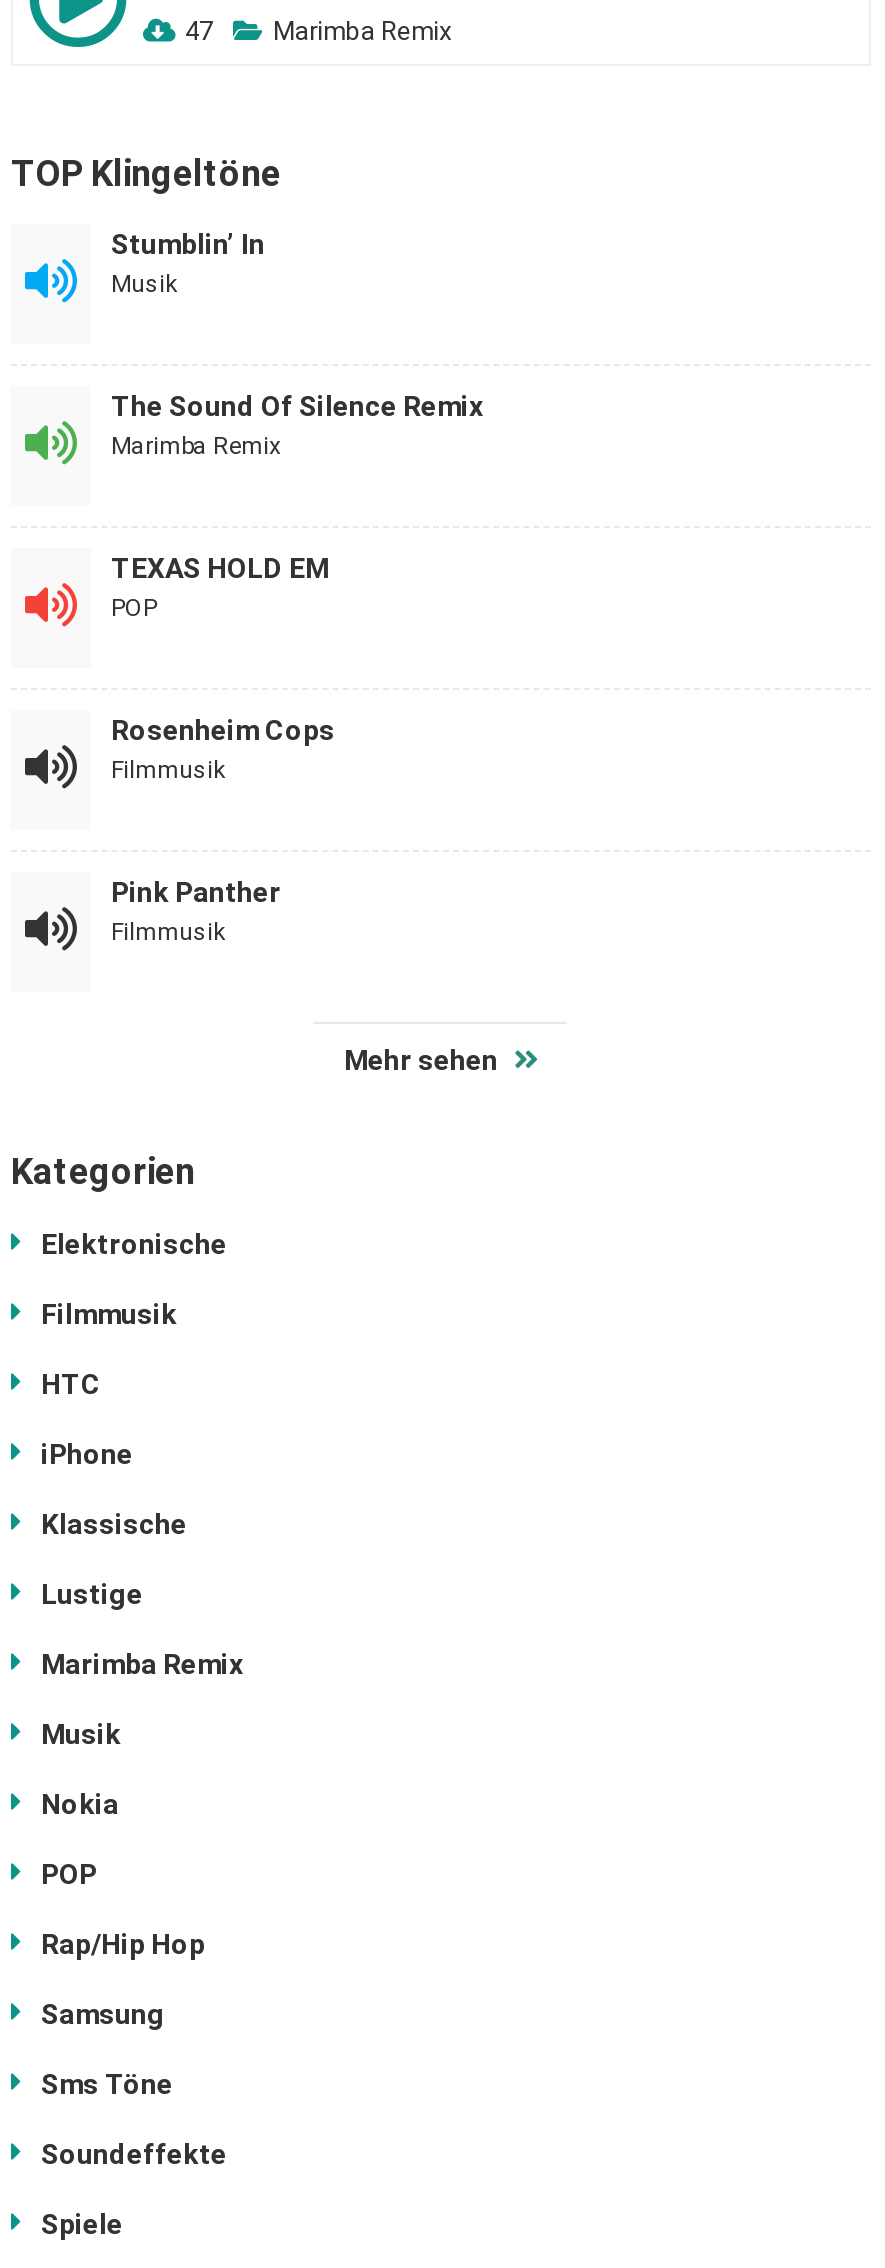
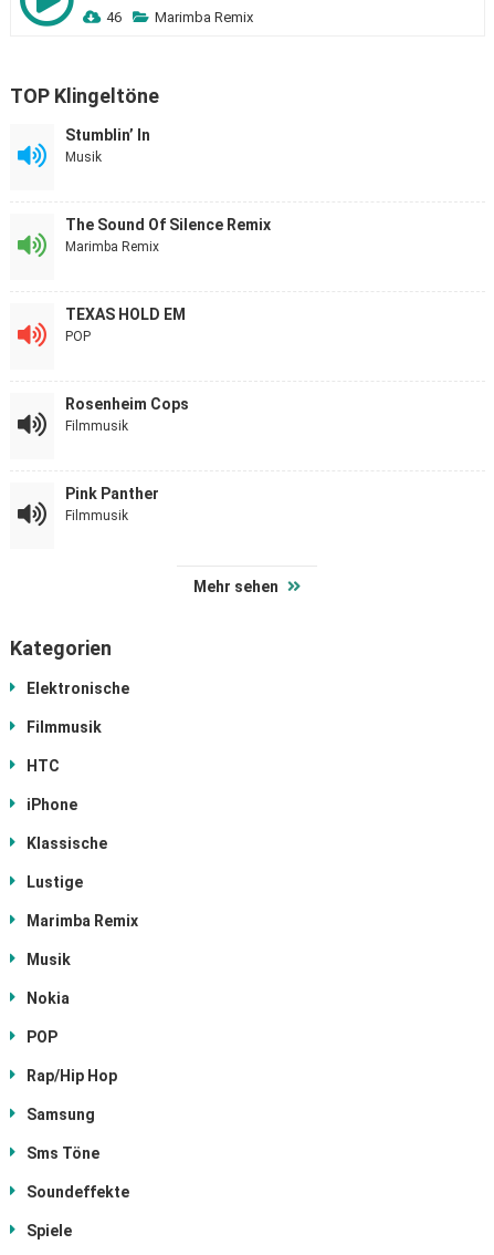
- 47 Marimba Remix
+ 46 Marimba Remix
